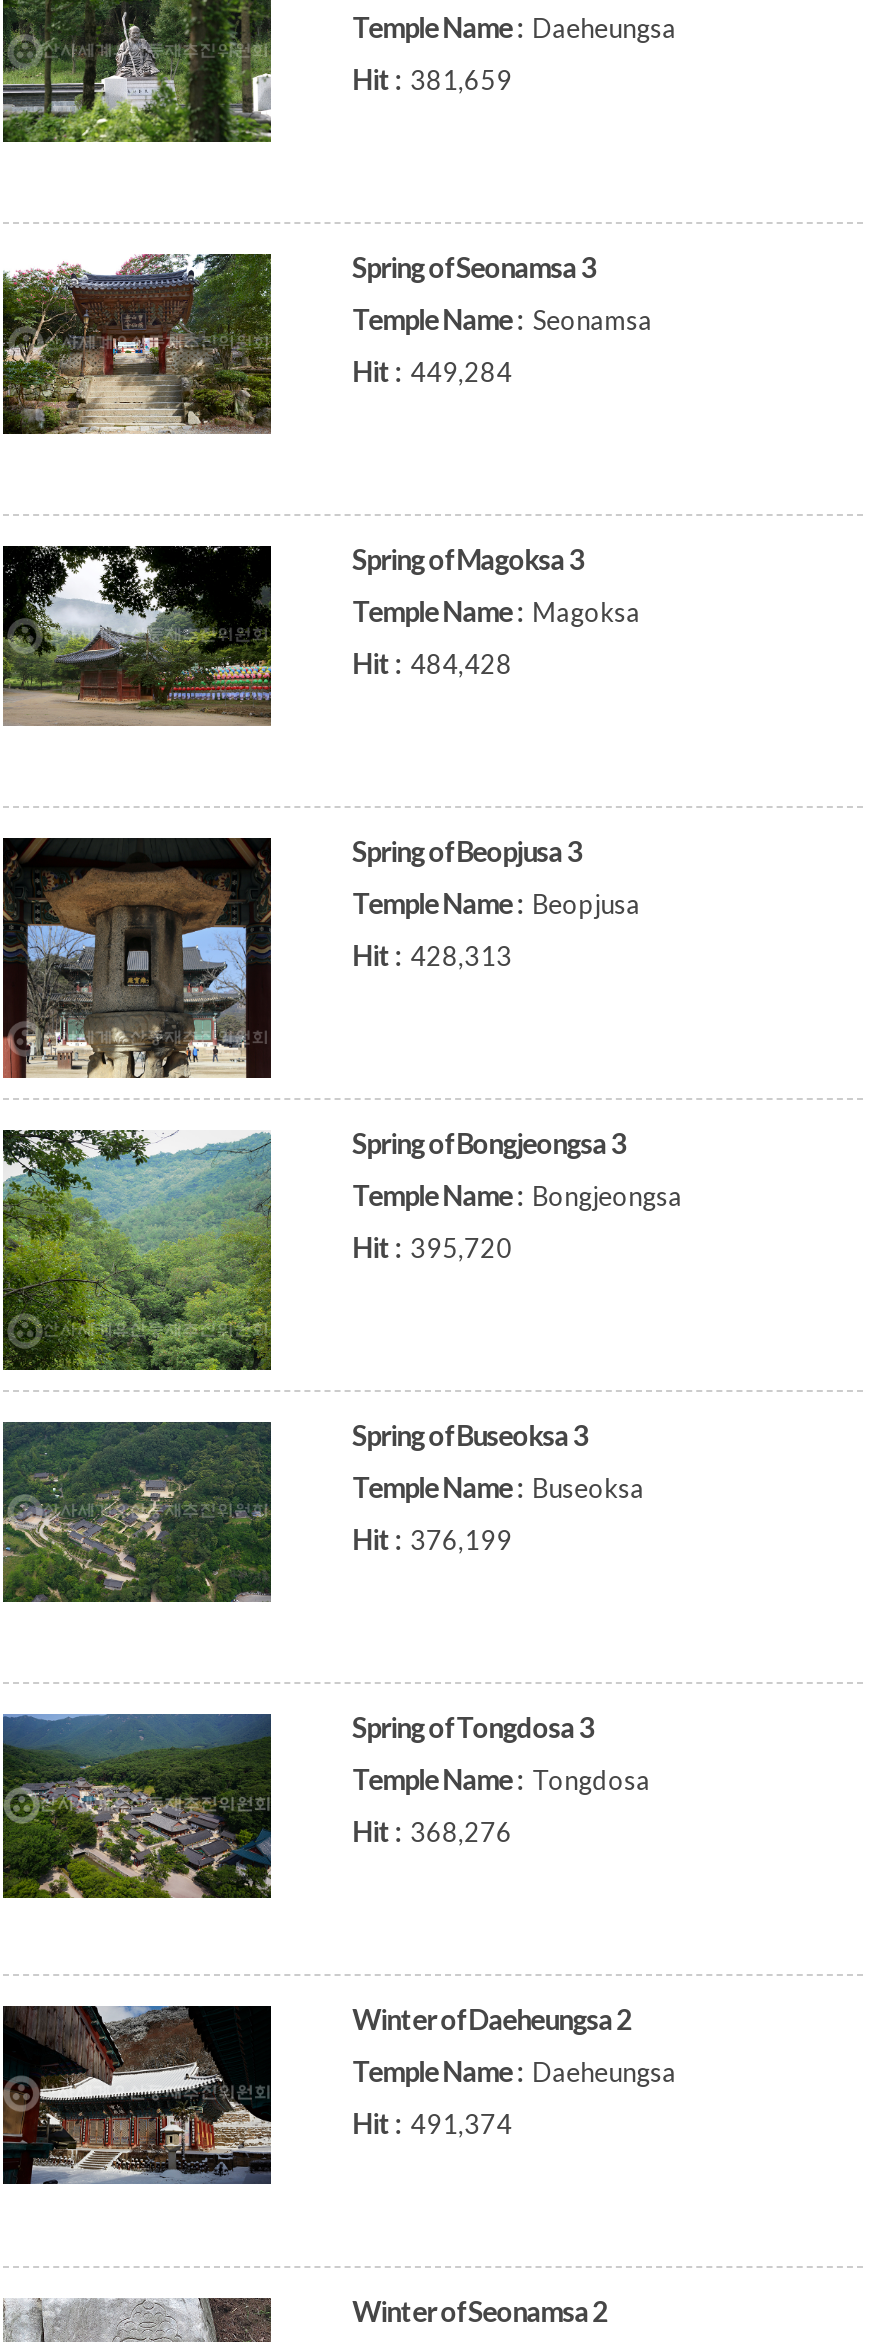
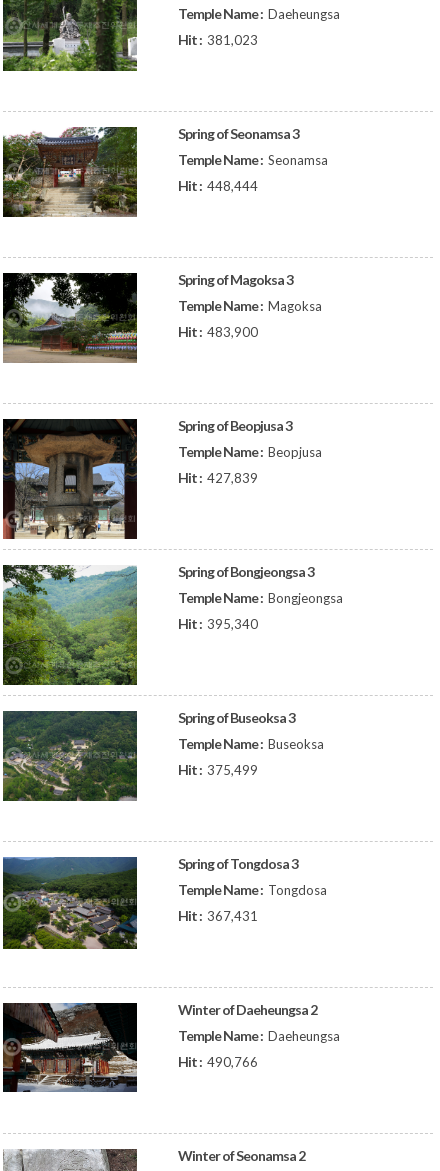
- Hit : 381,659
+ Hit : 381,023

- Hit : 449,284
+ Hit : 448,444

- Hit : 484,428
+ Hit : 483,900

- Hit : 428,313
+ Hit : 427,839

- Hit : 395,720
+ Hit : 395,340

- Hit : 376,199
+ Hit : 375,499

- Hit : 368,276
+ Hit : 367,431

- Hit : 491,374
+ Hit : 490,766
